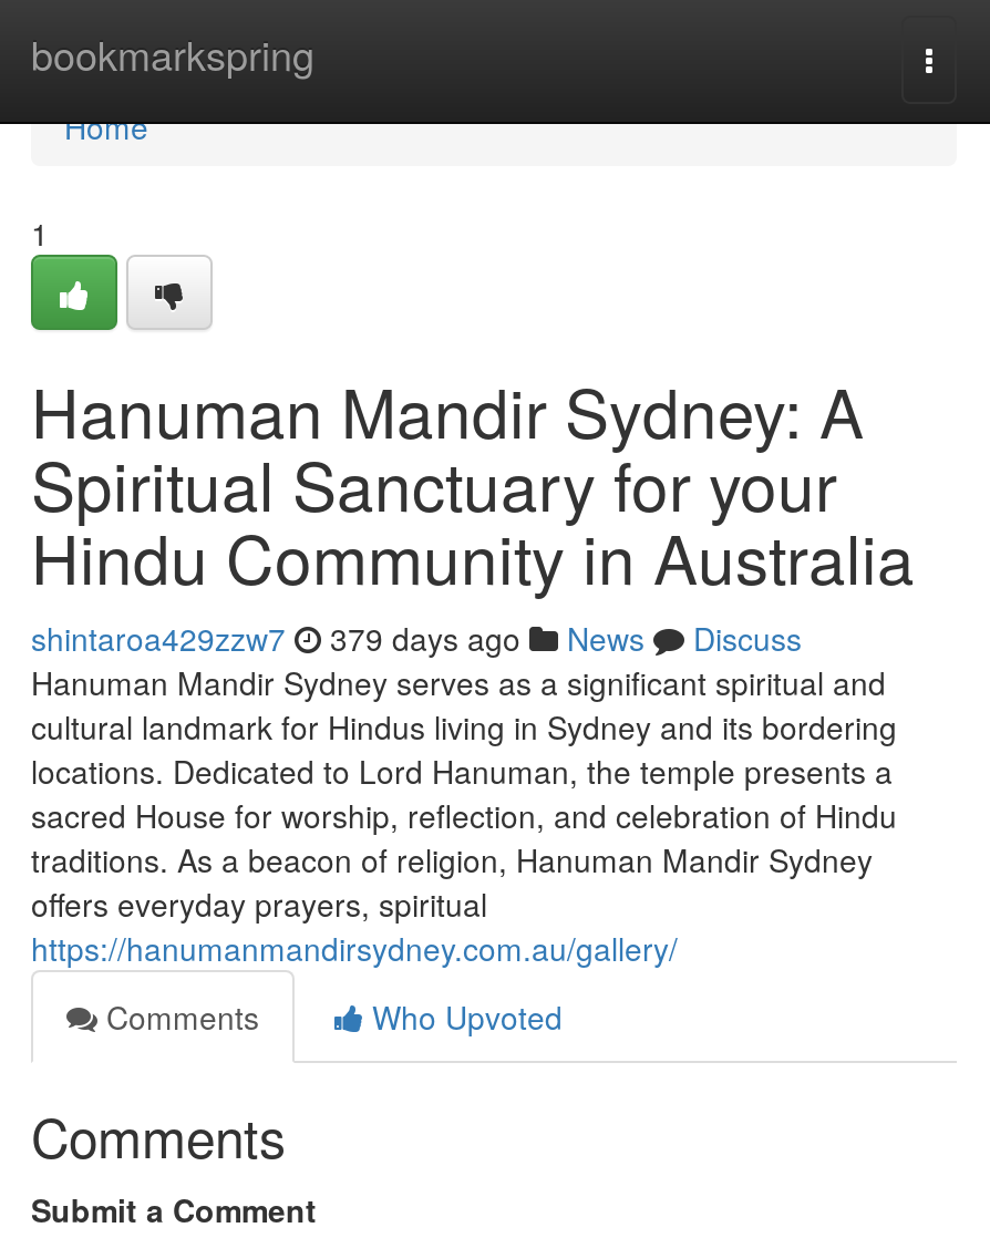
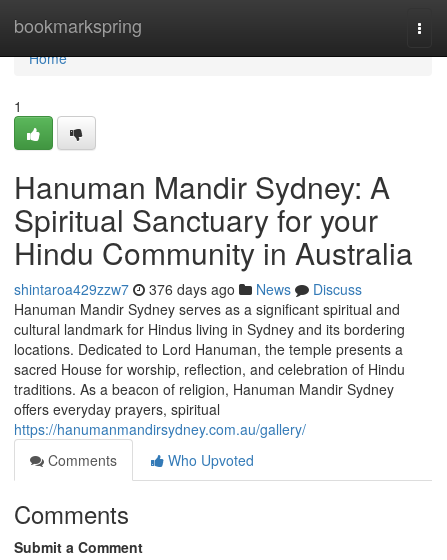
- shintaroa429zzw7 379 days ago News Discuss
+ shintaroa429zzw7 376 days ago News Discuss
